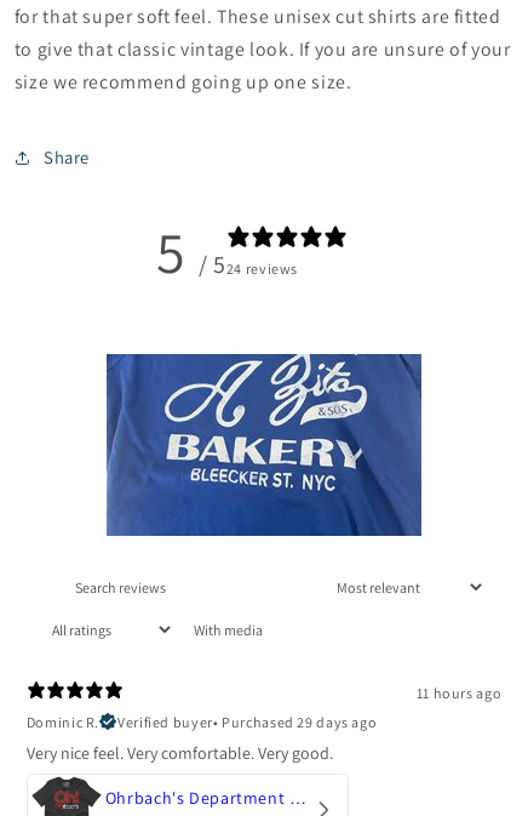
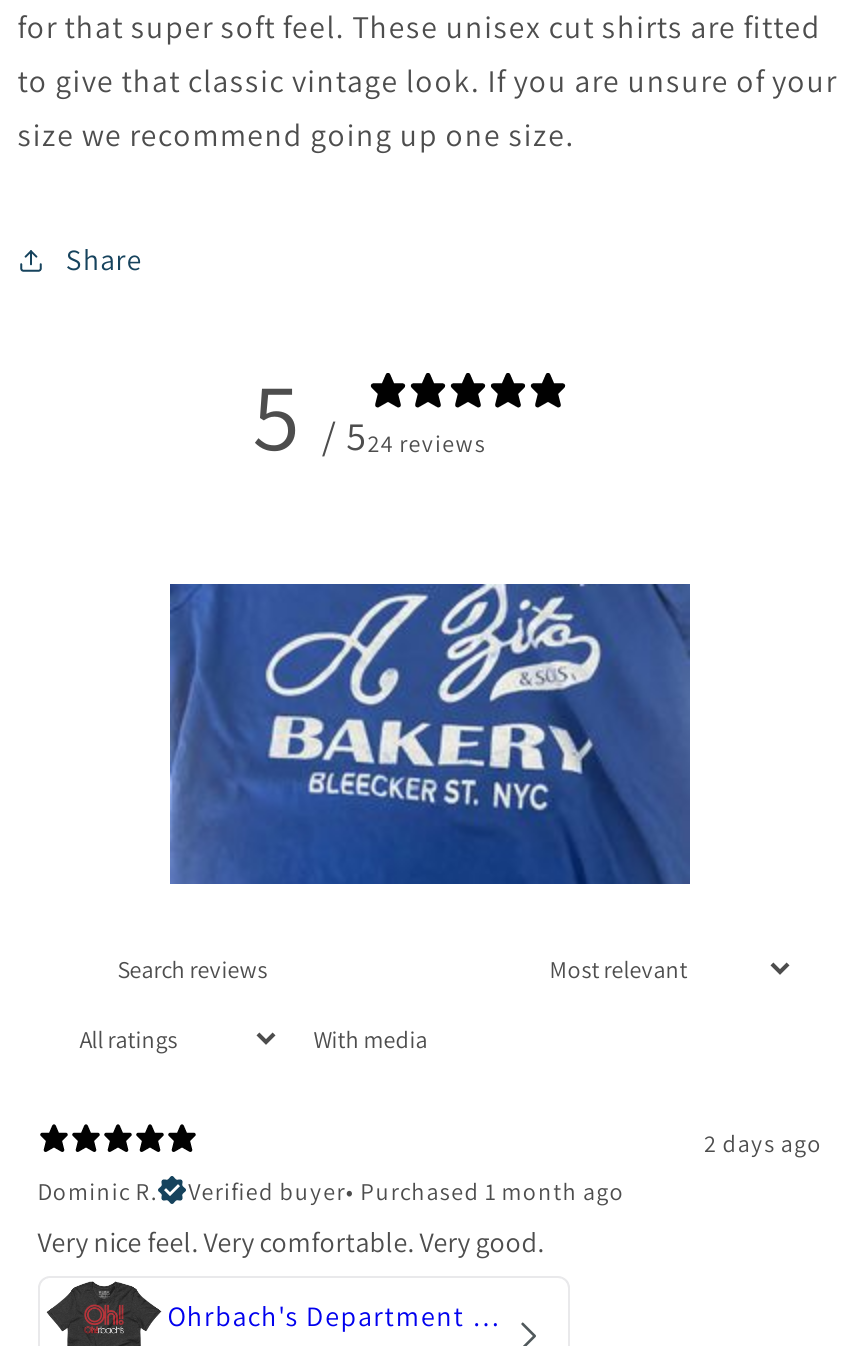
- 11 hours ago
+ 2 days ago

- Verified buyer • Purchased 29 days ago
+ Verified buyer • Purchased 1 month ago
